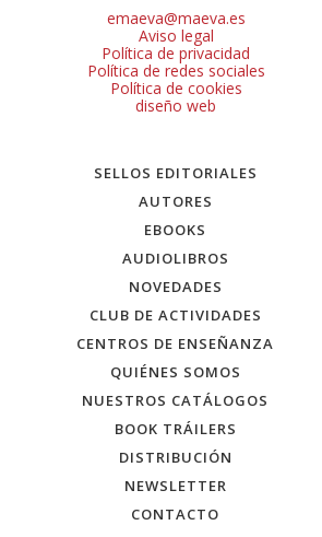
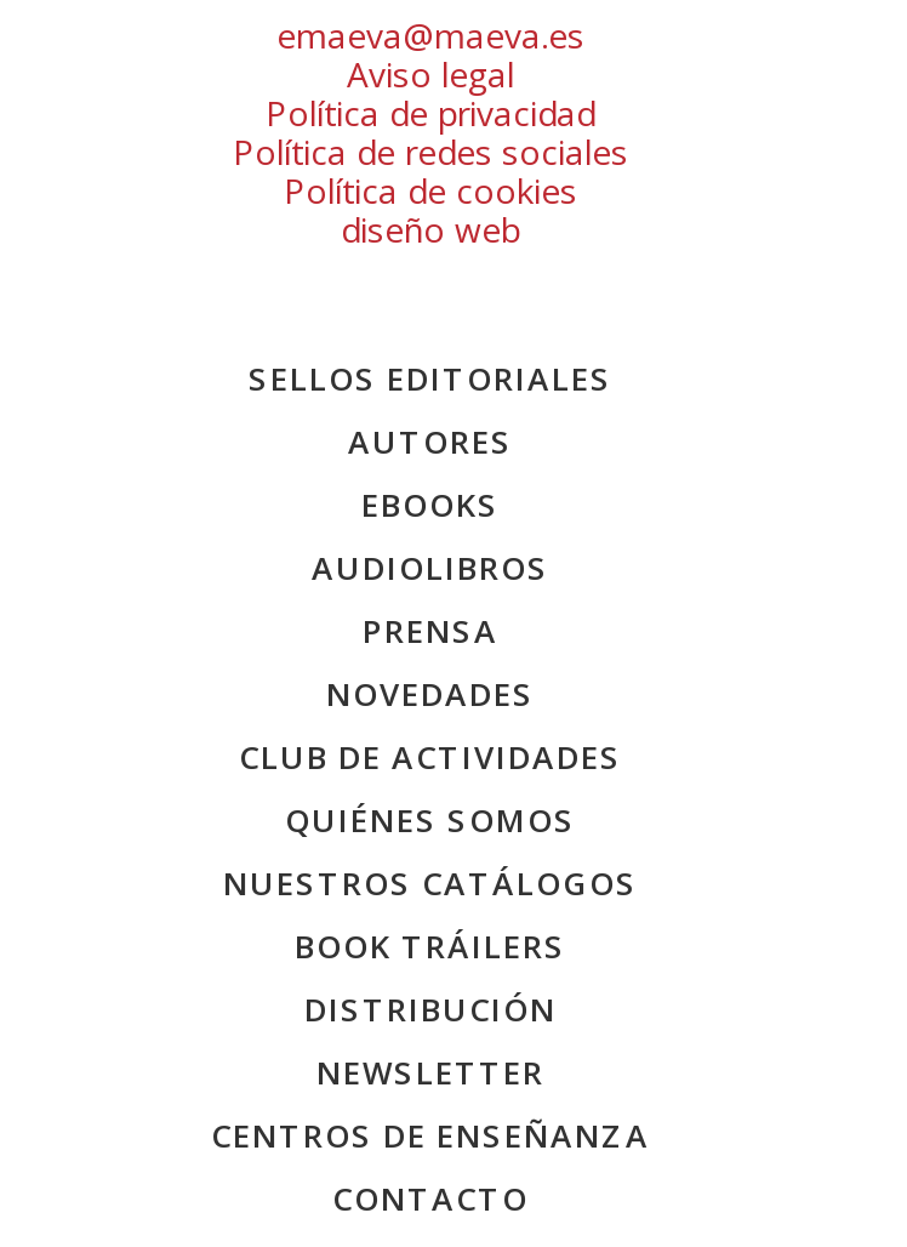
+ PRENSA

moved down: CENTROS DE ENSEÑANZA
